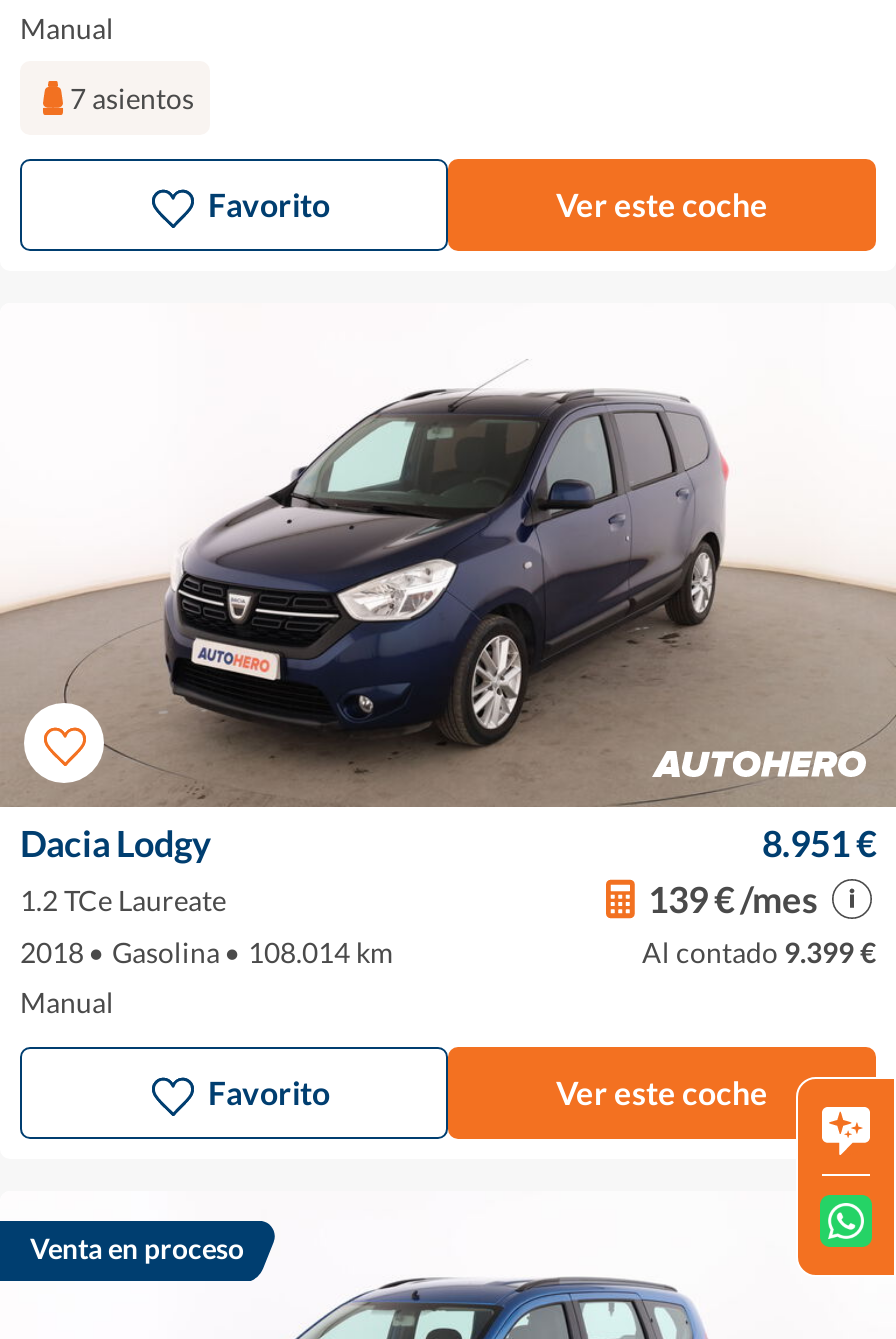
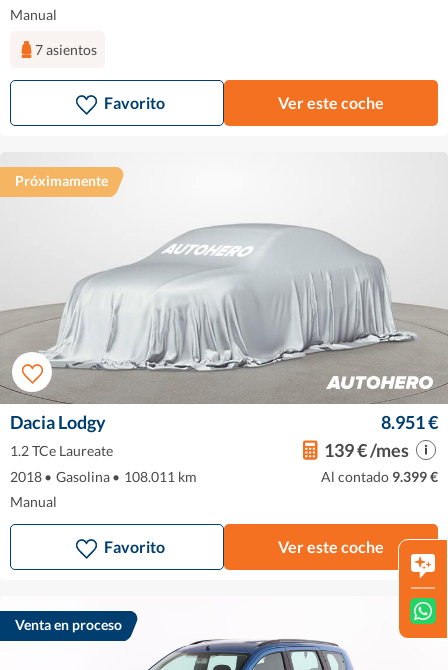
+ Próximamente

- [image]
+ [image]

- 2018 • Gasolina • 108.014 km
+ 2018 • Gasolina • 108.011 km
